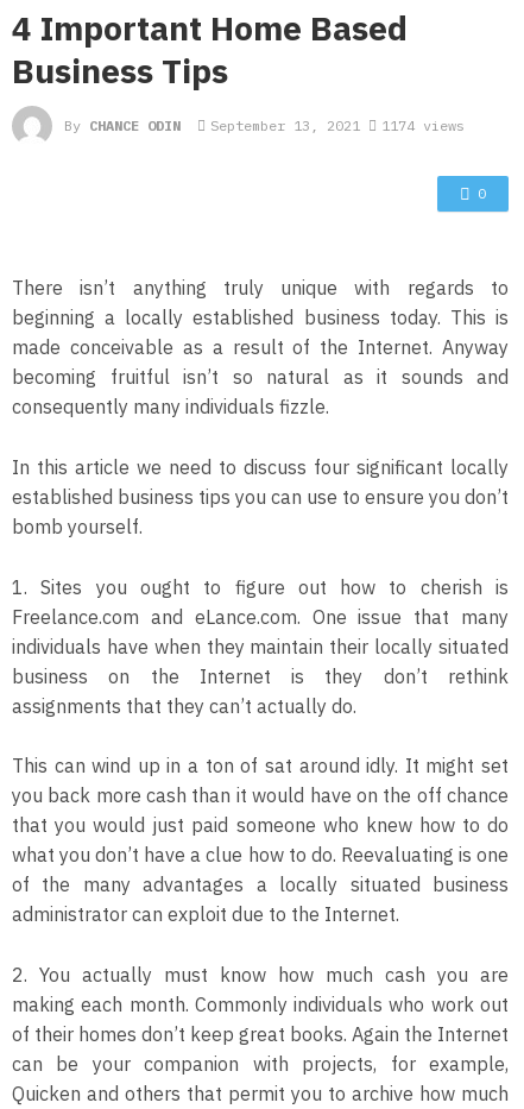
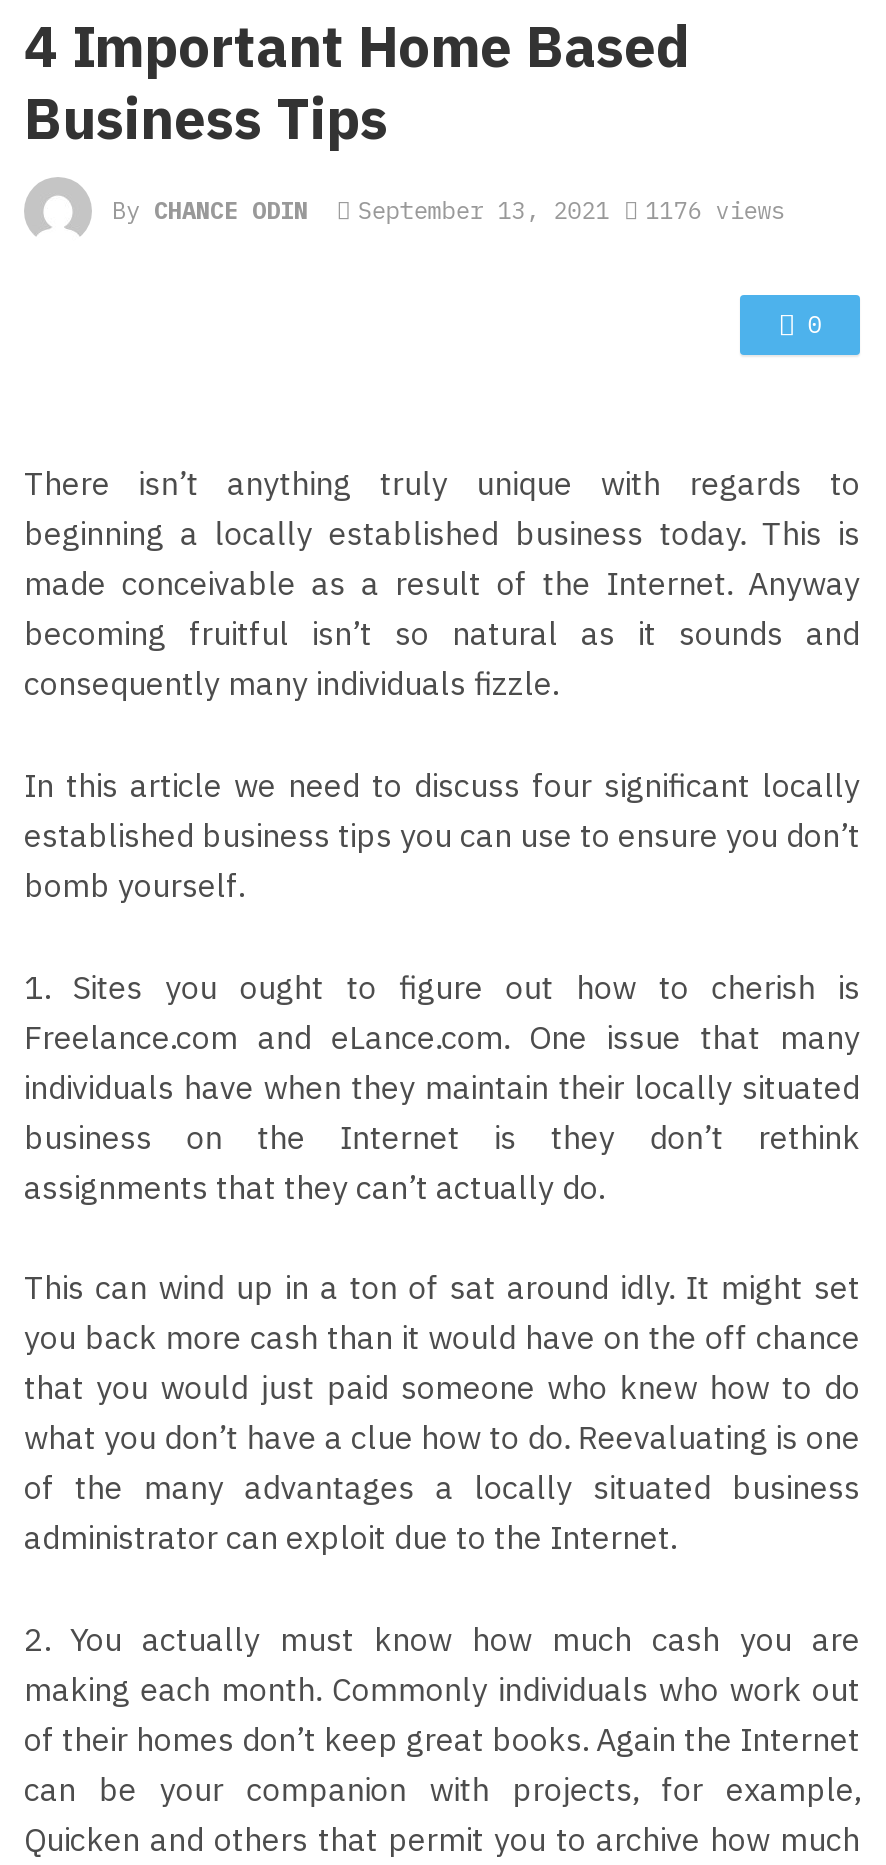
- By CHANCE ODIN September 13, 2021 1174 views
+ By CHANCE ODIN September 13, 2021 1176 views
